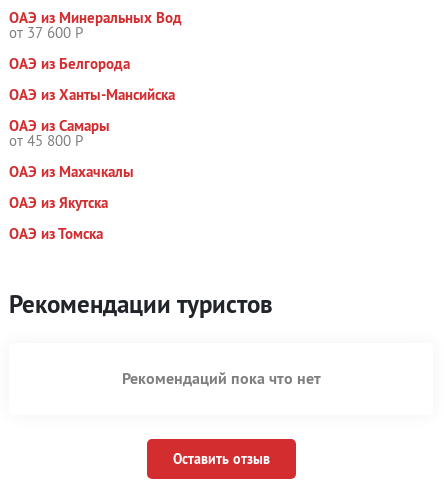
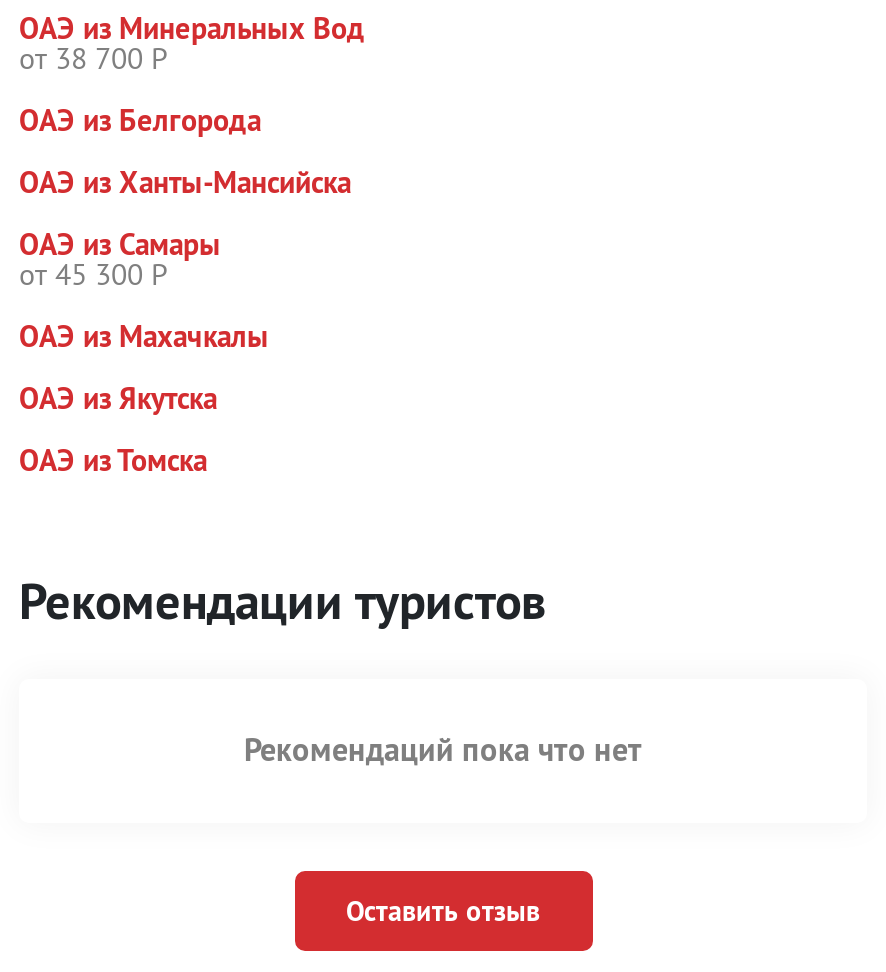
- от 37 600 Р
+ от 38 700 Р

- от 45 800 Р
+ от 45 300 Р
